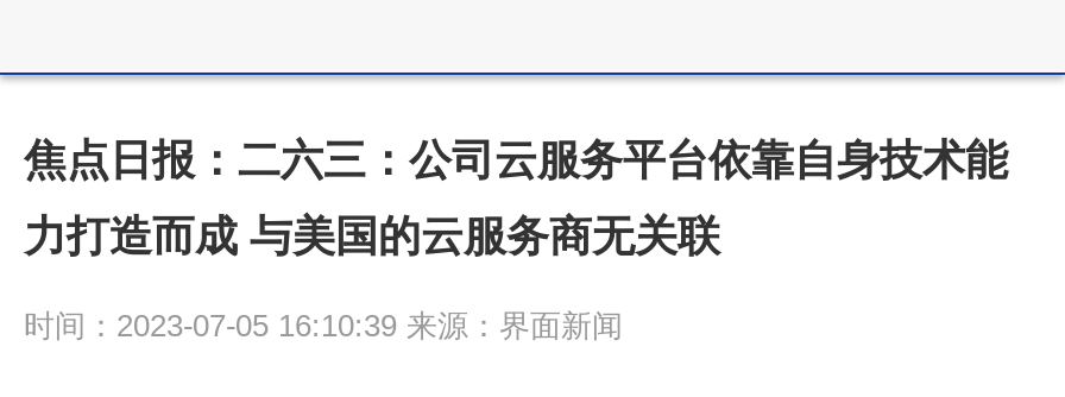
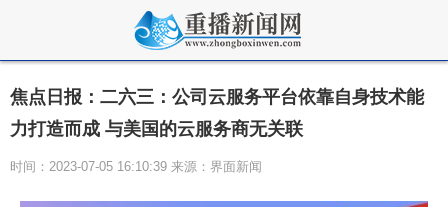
+ [image]
